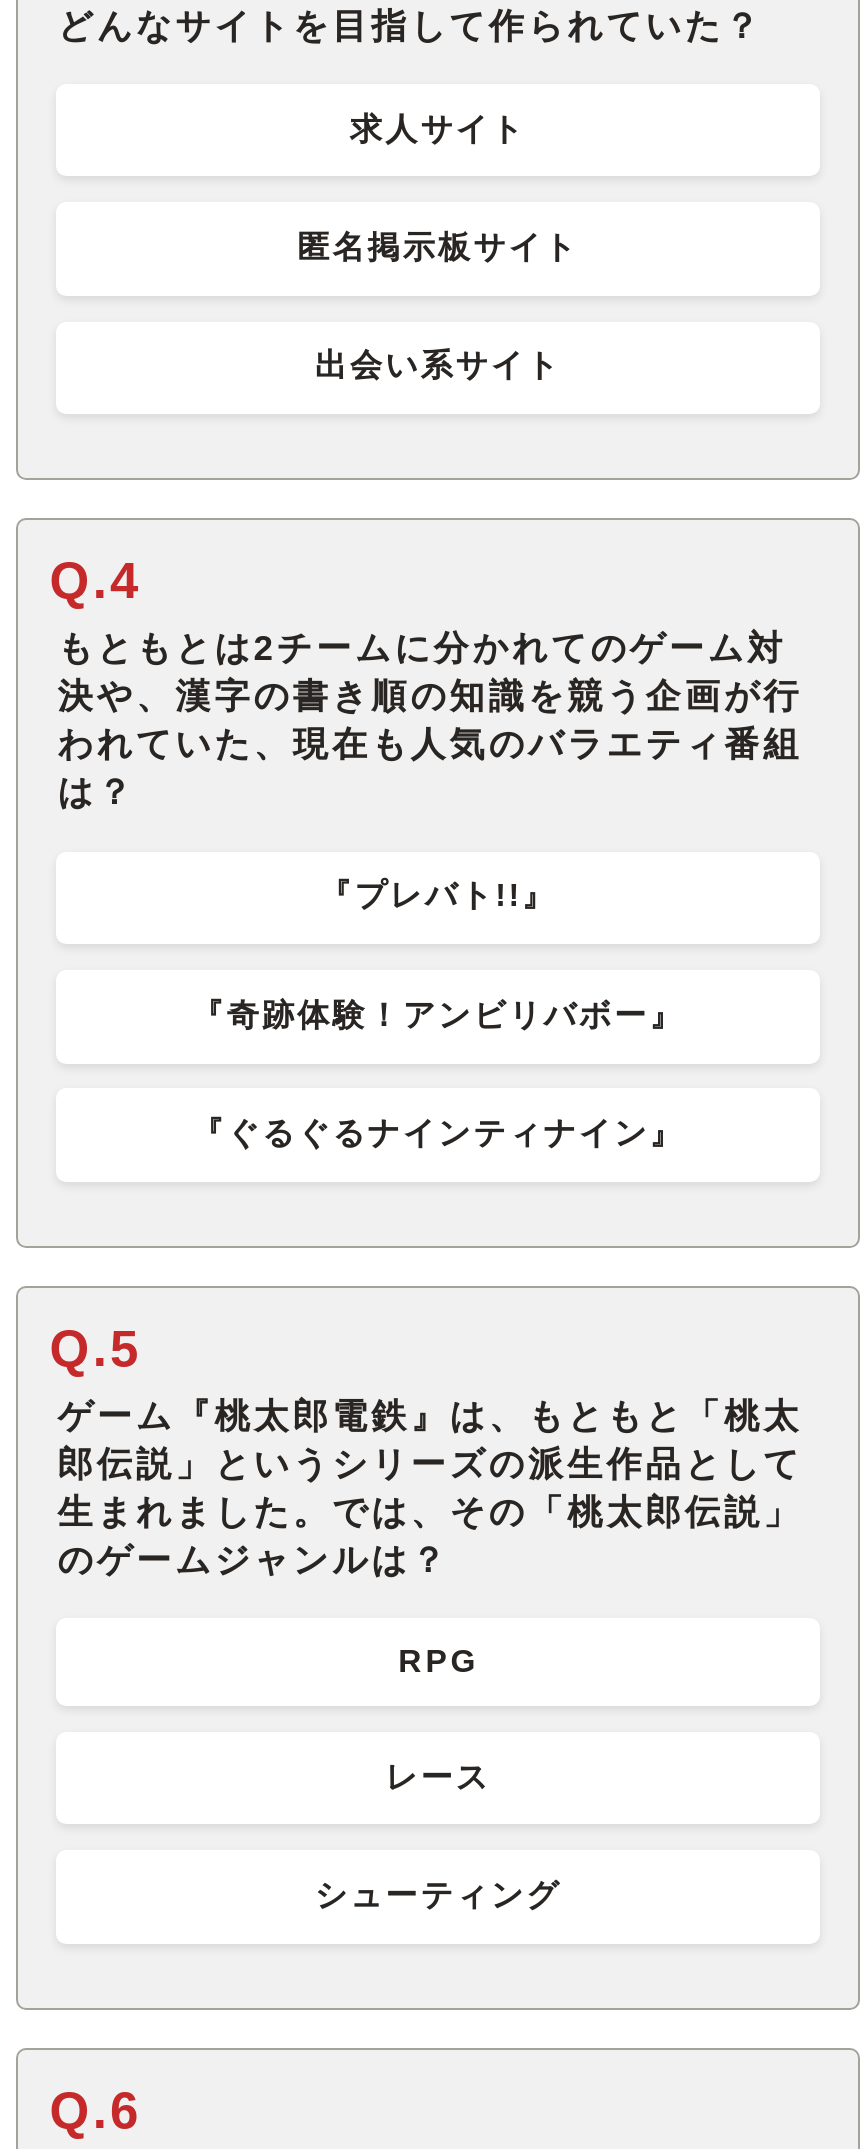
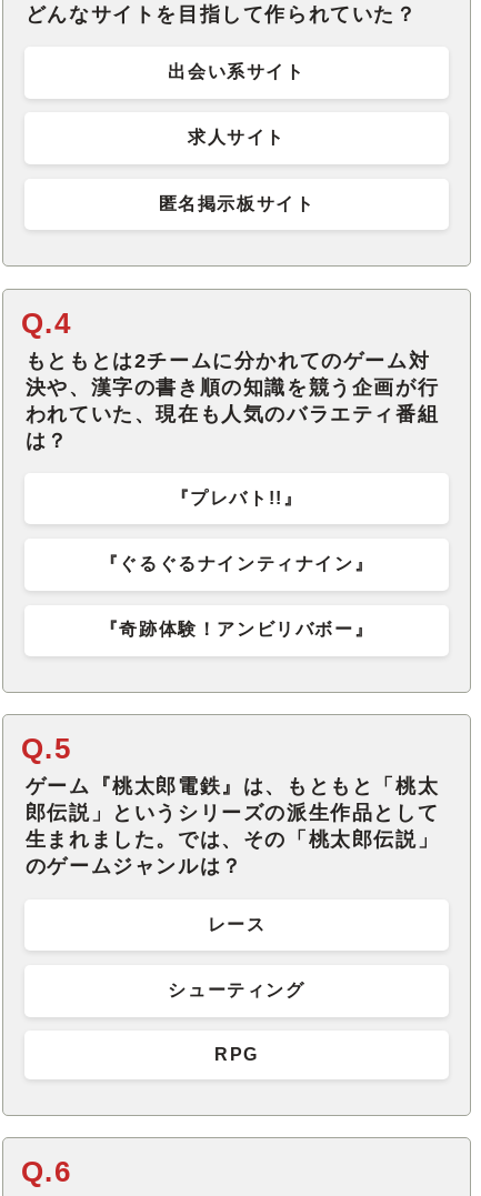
moved down: 求人サイト | 匿名掲示板サイト

moved up: 出会い系サイト

moved down: 『奇跡体験！アンビリバボー』

moved up: 『ぐるぐるナインティナイン』

moved down: RPG

moved up: レース | シューティング
